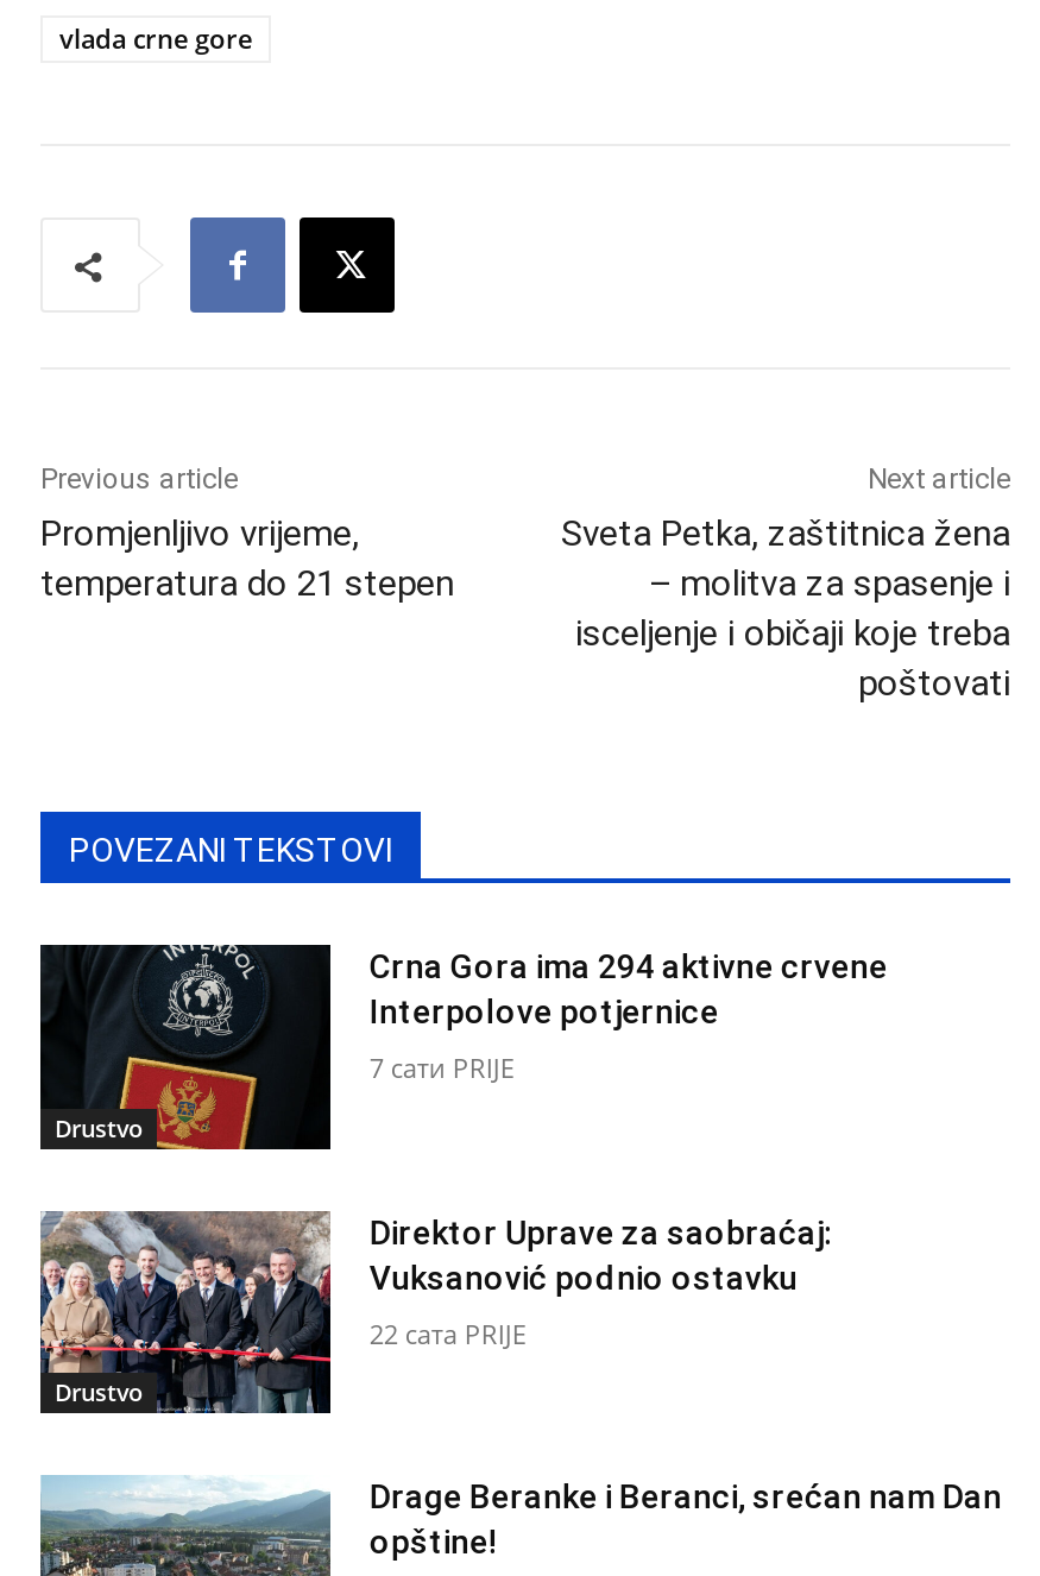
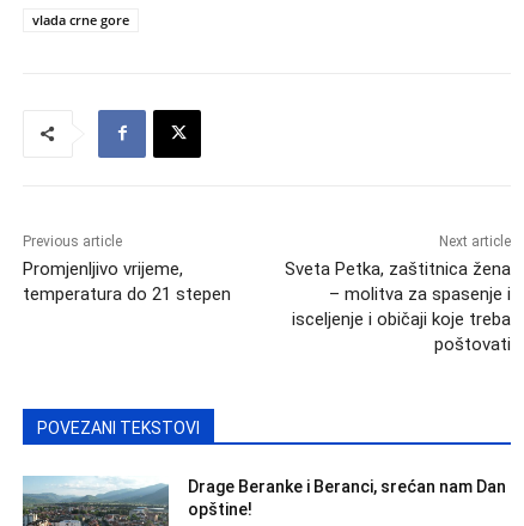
- [image]
- Drustvo

- Crna Gora ima 294 aktivne crvene
- Interpolove potjernice
- 7 сати PRIJE

- [image]
- Drustvo

- Direktor Uprave za saobraćaj:
- Vuksanović podnio ostavku
- 22 сата PRIJE
